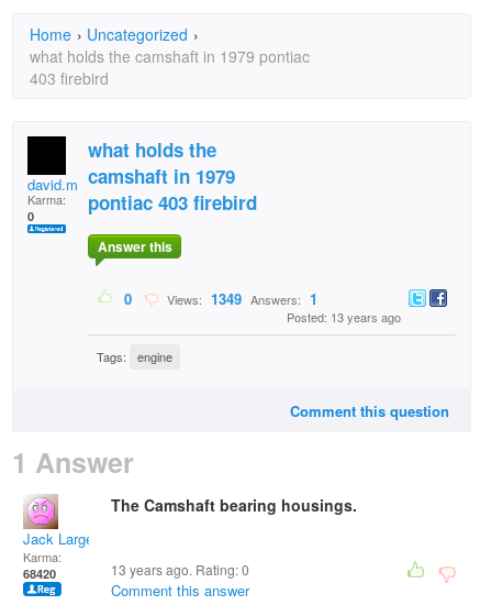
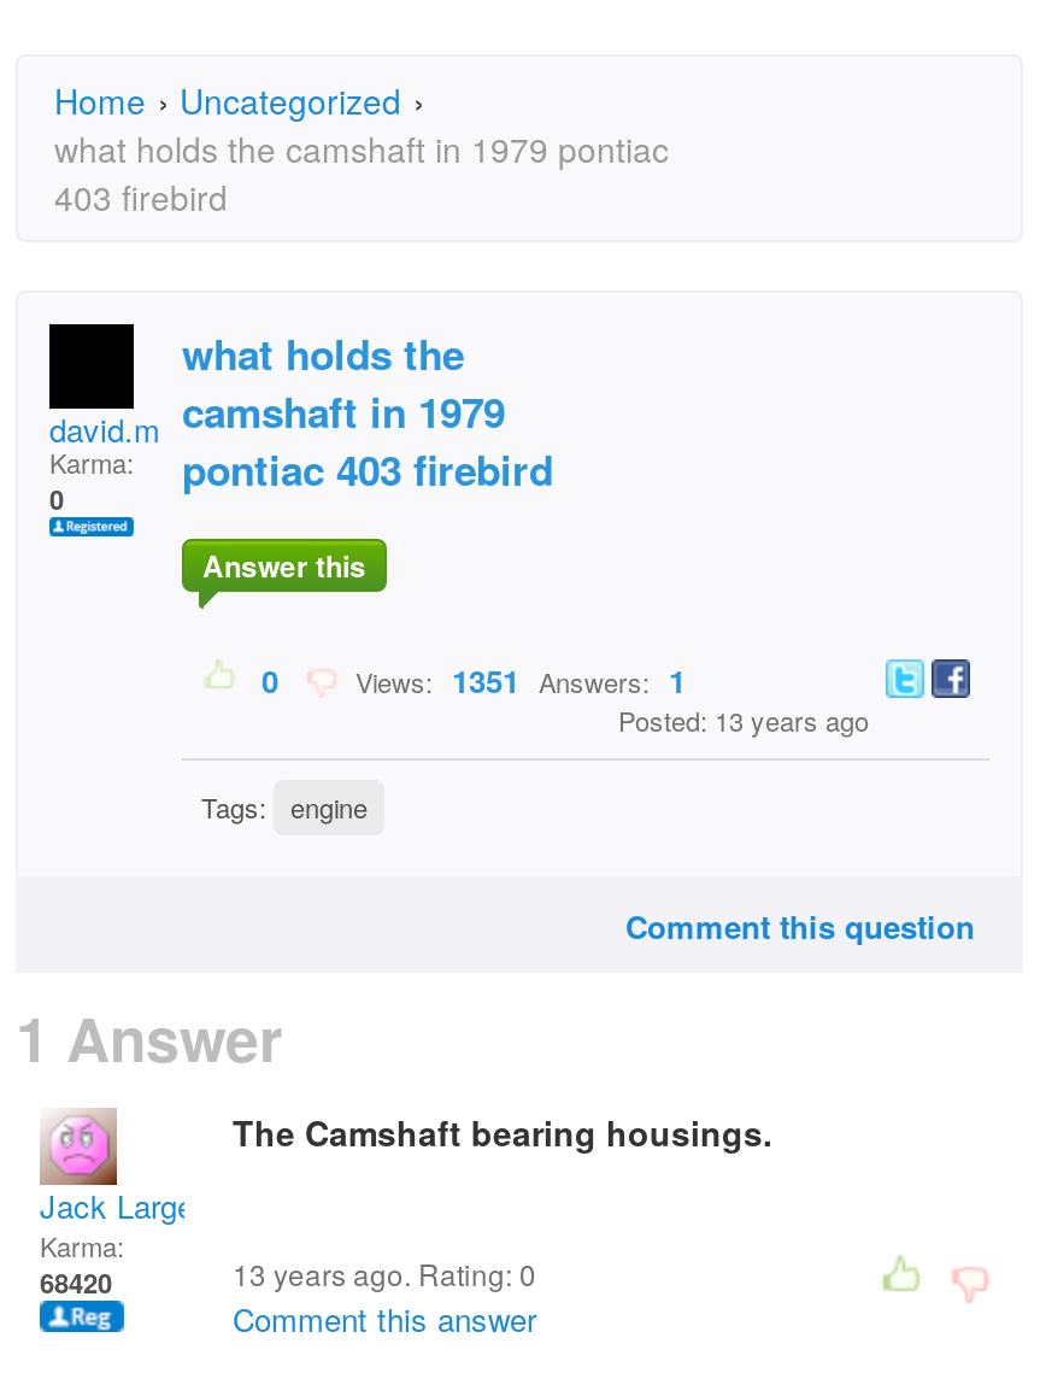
- Views: 1349 Answers: 1
+ Views: 1351 Answers: 1
